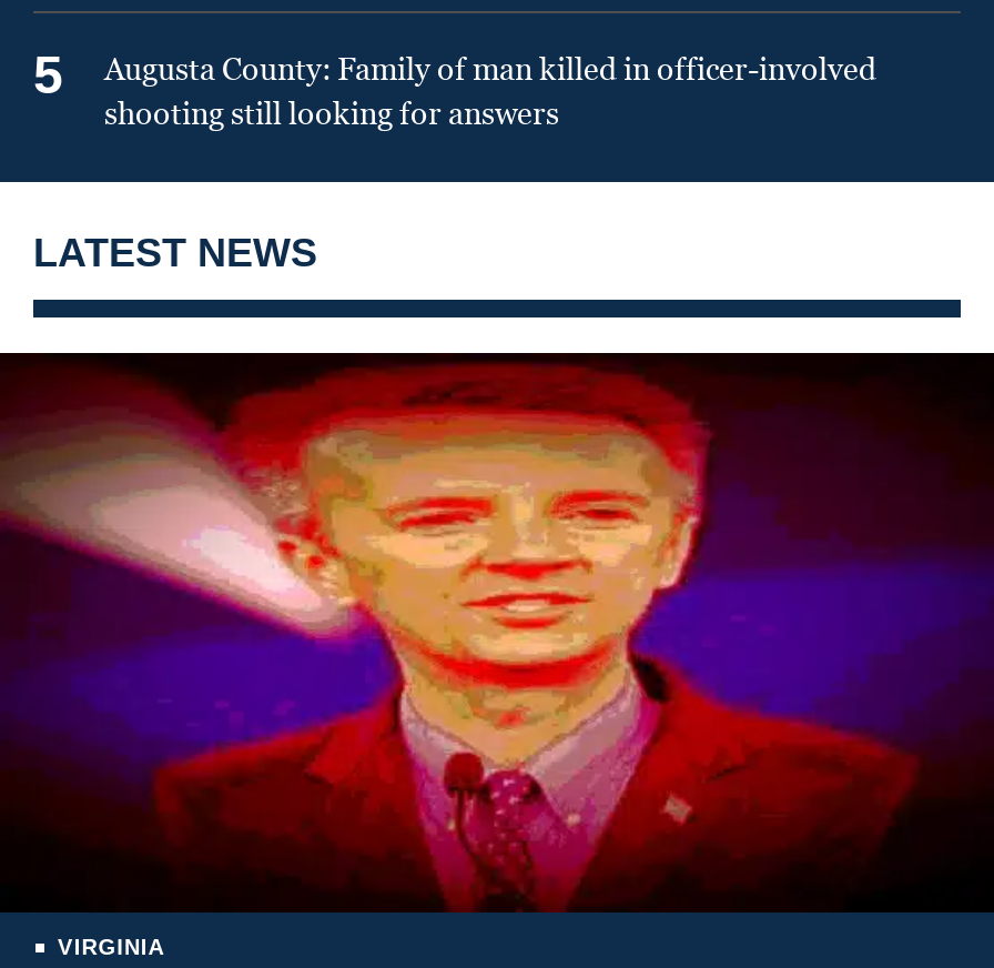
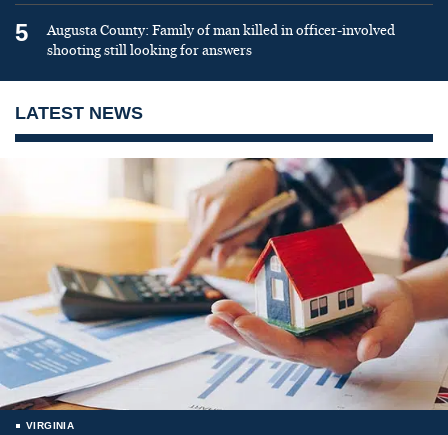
- [image]
+ [image]
